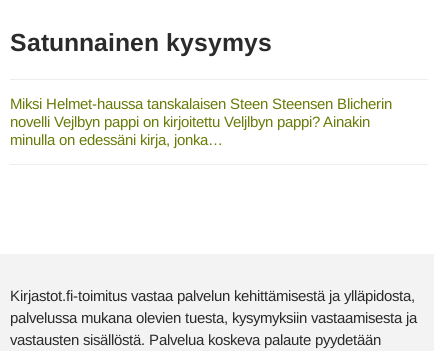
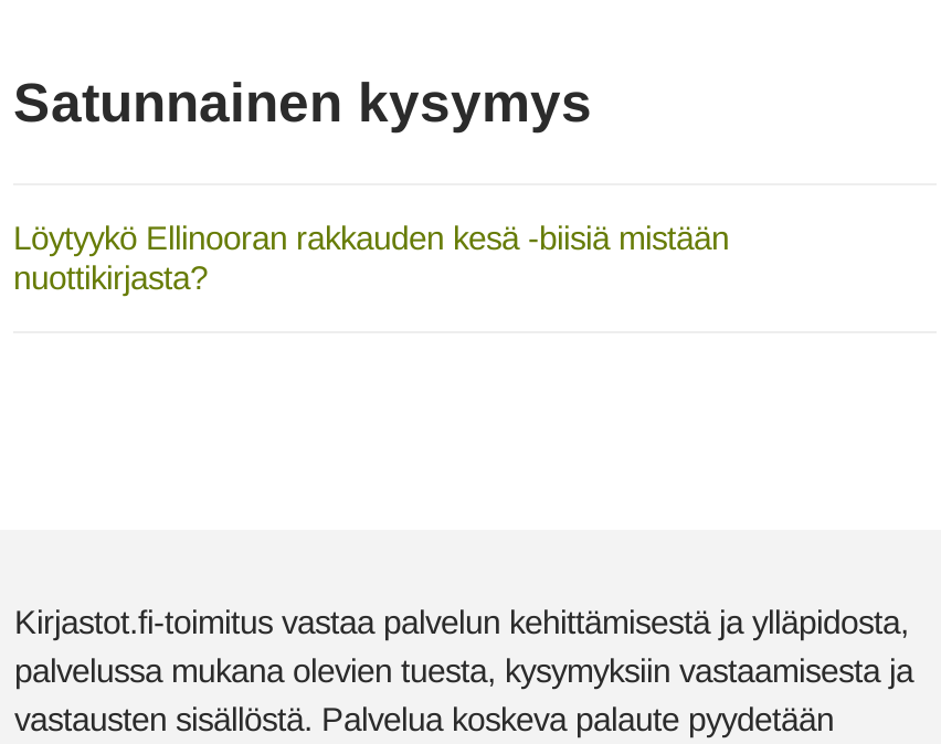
- Miksi Helmet-haussa tanskalaisen Steen Steensen Blicherin
- novelli Vejlbyn pappi on kirjoitettu Veljlbyn pappi? Ainakin
- minulla on edessäni kirja, jonka…
+ Löytyykö Ellinooran rakkauden kesä -biisiä mistään
+ nuottikirjasta?
